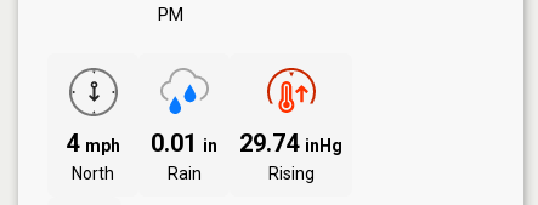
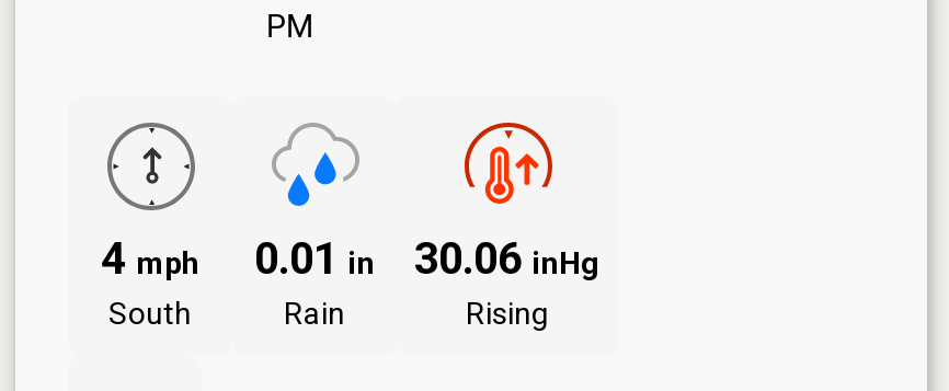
- 4 mph 0.01 in 29.74 inHg
+ 4 mph 0.01 in 30.06 inHg

- North
+ South
